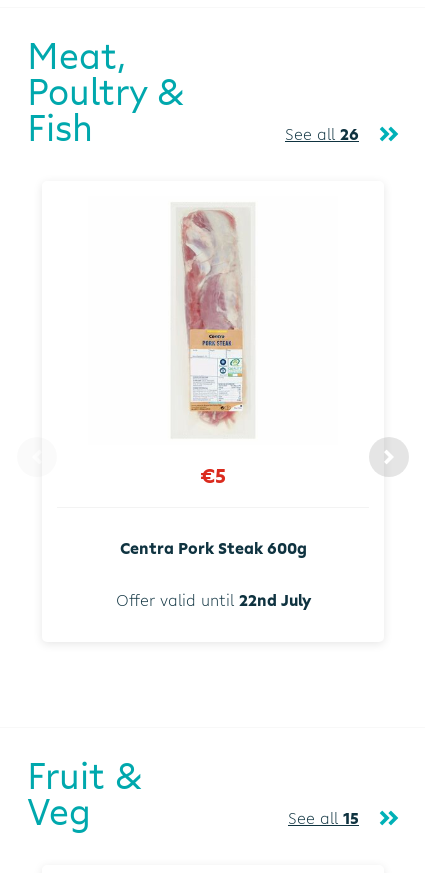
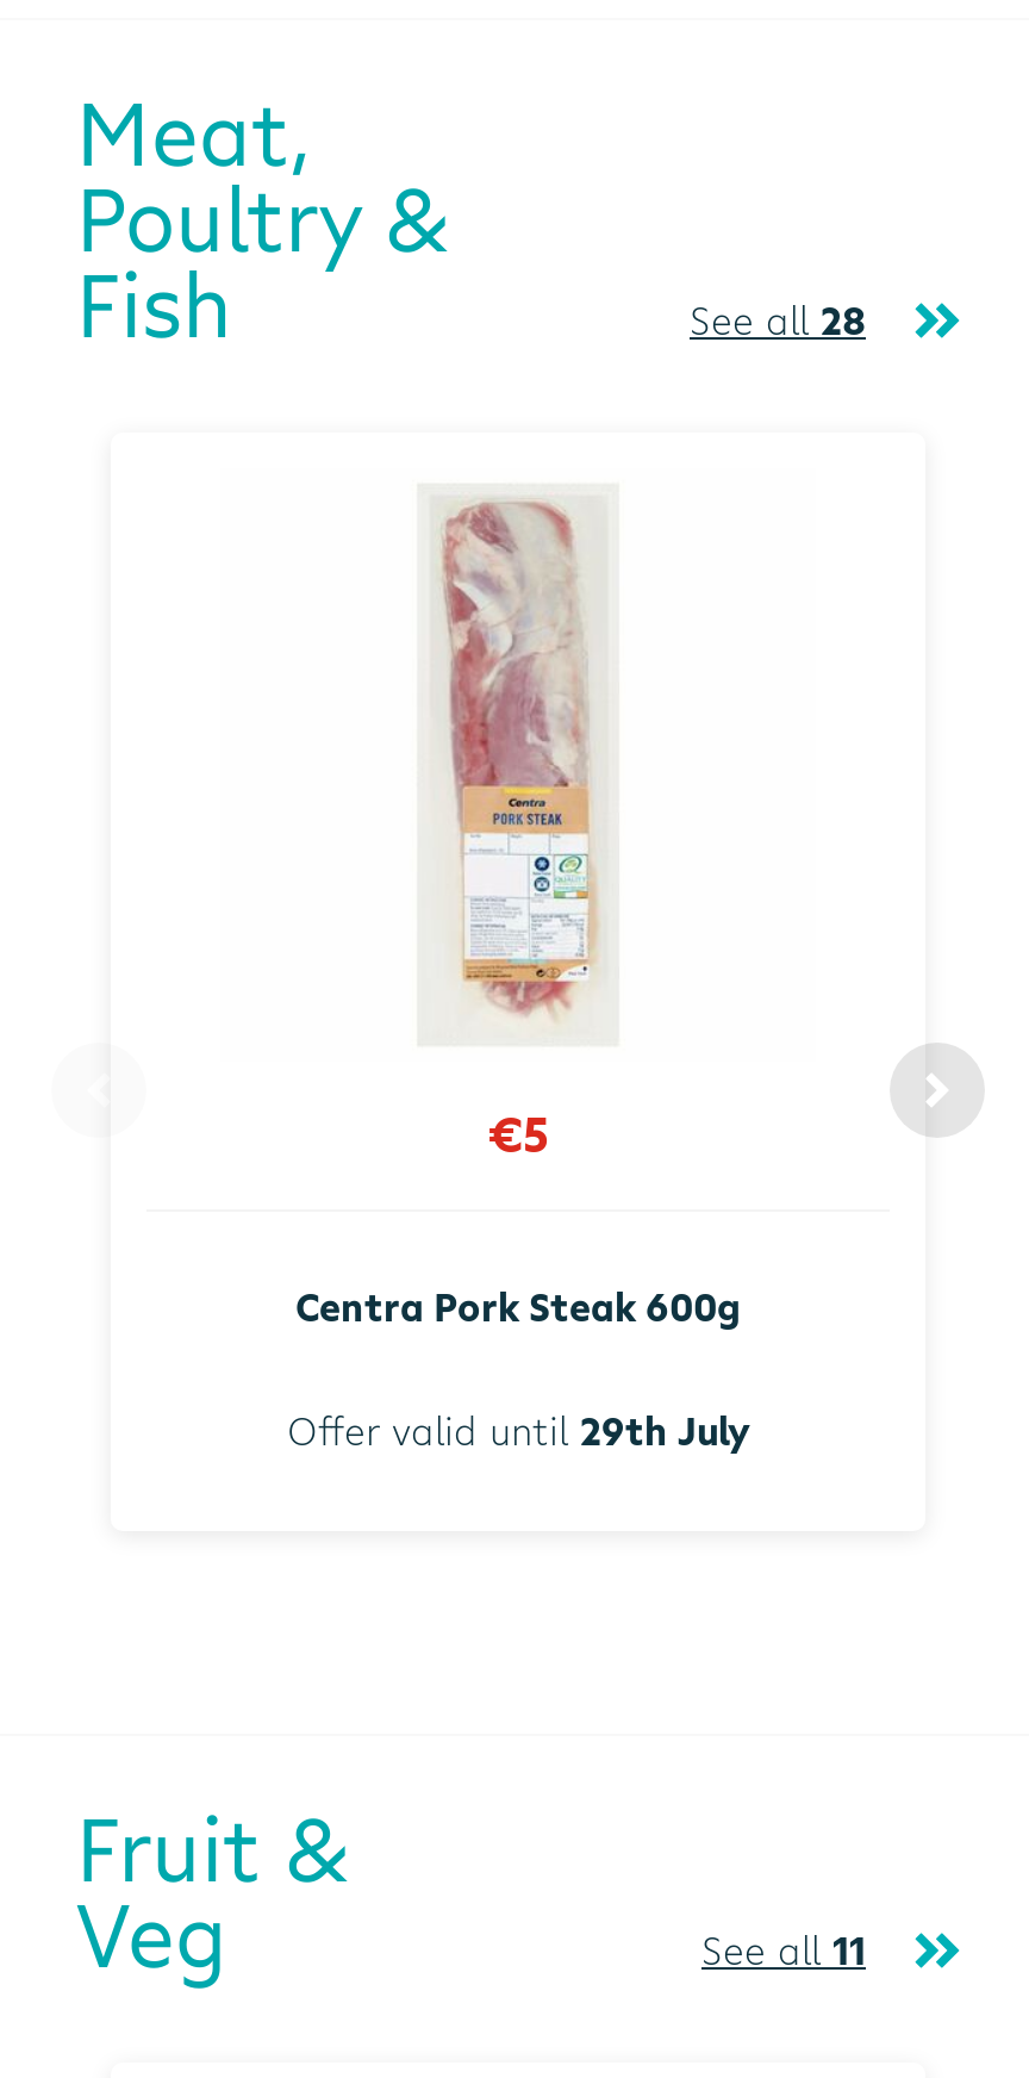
- See all 26
+ See all 28

- Offer valid until 22nd July
+ Offer valid until 29th July

- See all 15
+ See all 11
